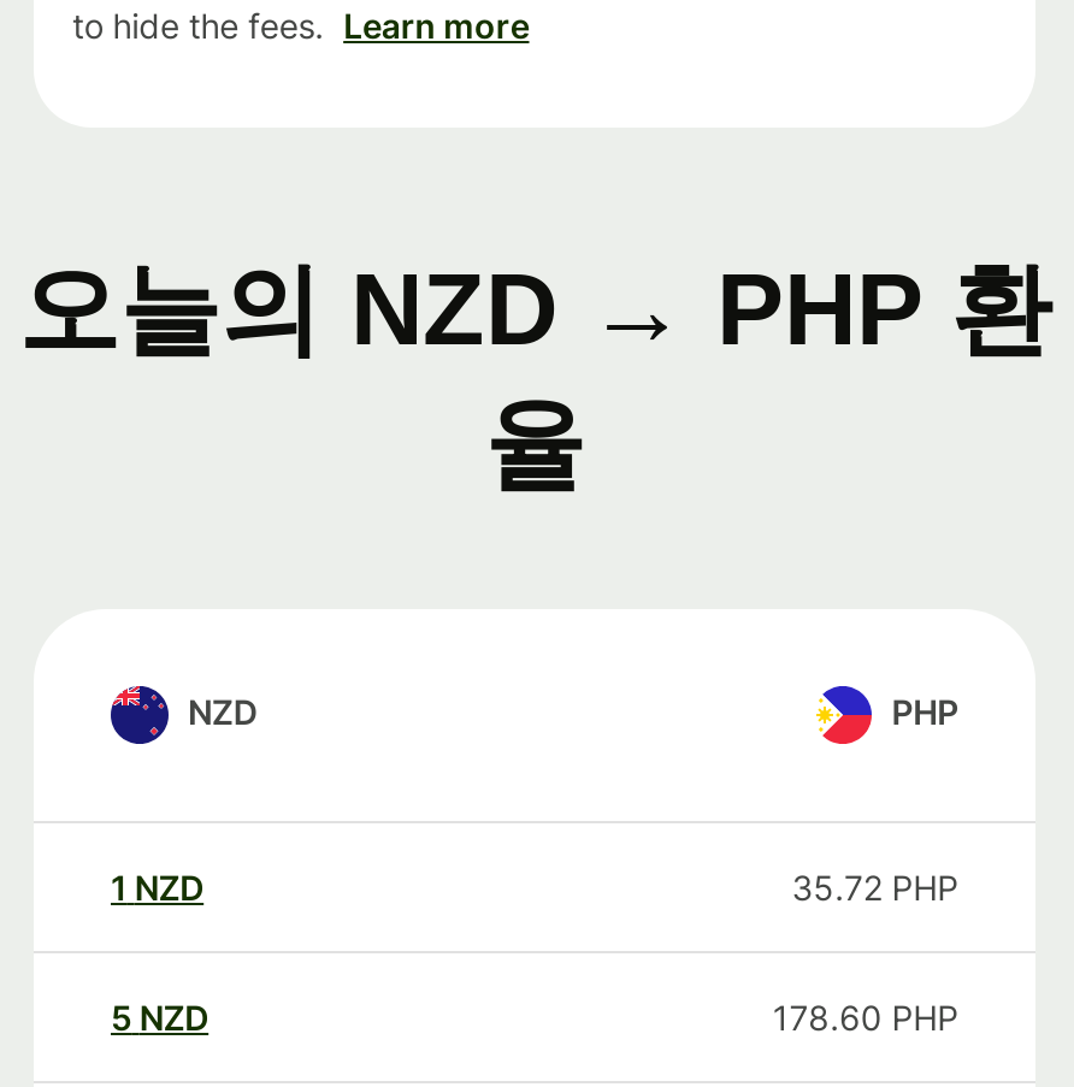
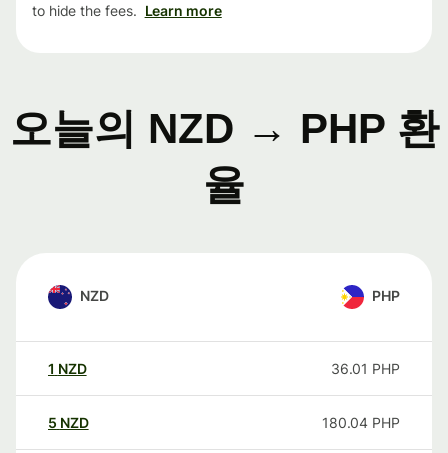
- 35.72 PHP
+ 36.01 PHP

- 178.60 PHP
+ 180.04 PHP
